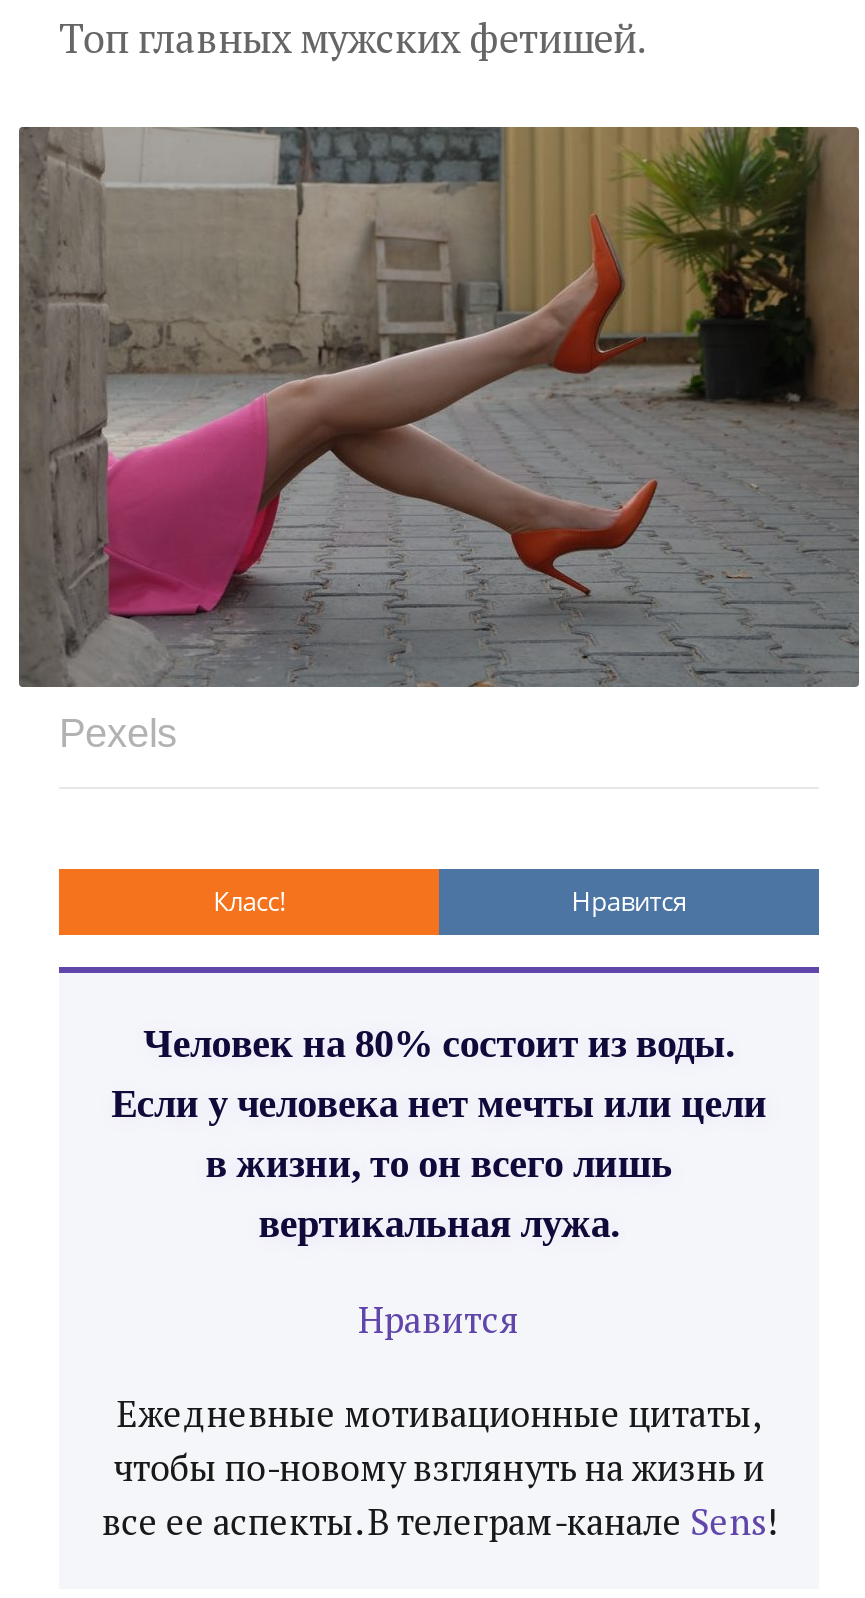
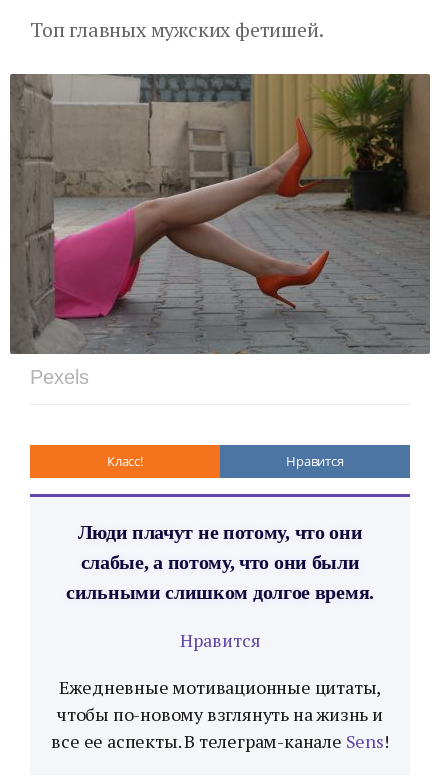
- Человек на 80% состоит из воды.
- Если у человека нет мечты или цели
- в жизни, то он всего лишь
- вертикальная лужа.
+ Люди плачут не потому, что они
+ слабые, а потому, что они были
+ сильными слишком долгое время.
